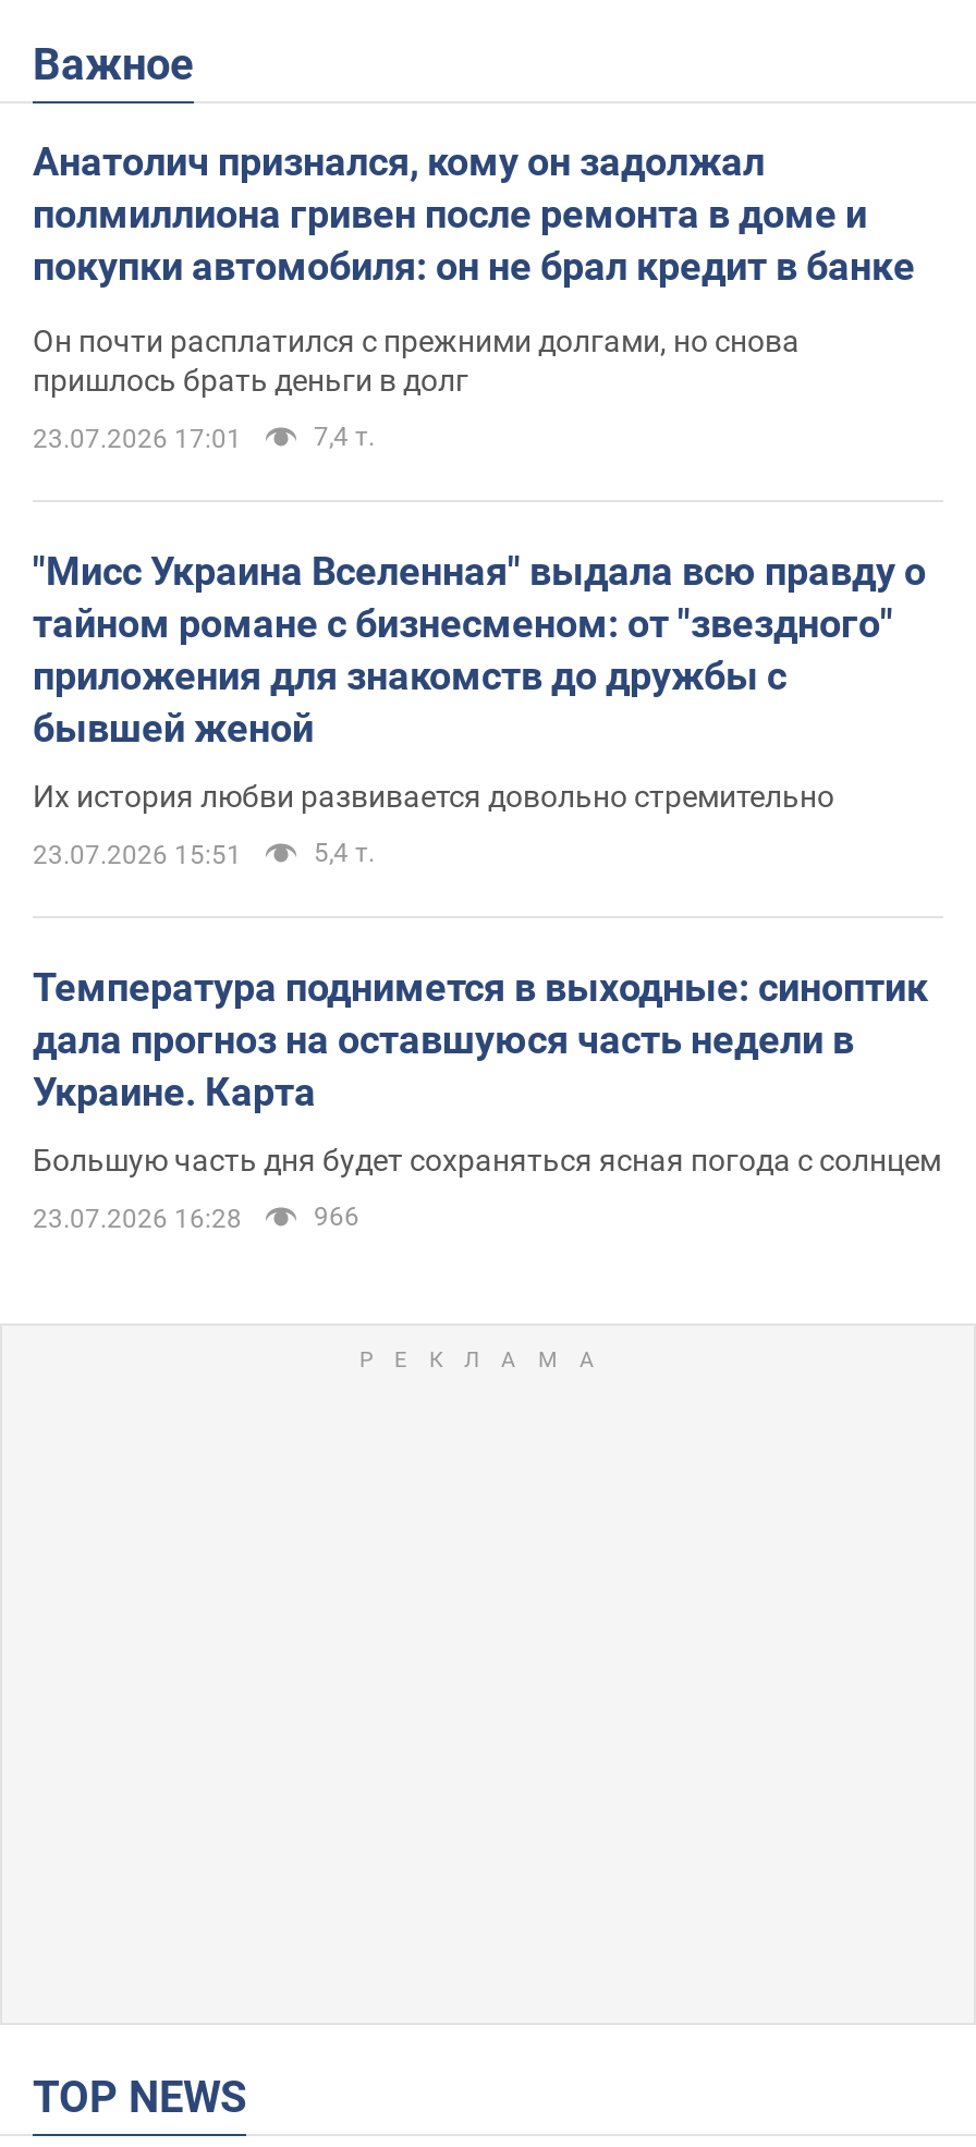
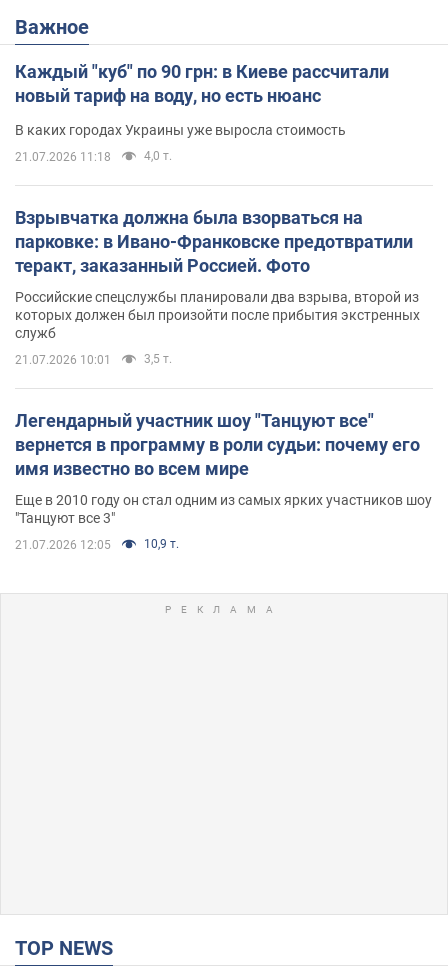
- Анатолич признался, кому он задолжал
- полмиллиона гривен после ремонта в доме и
- покупки автомобиля: он не брал кредит в банке
+ Каждый "куб" по 90 грн: в Киеве рассчитали
+ новый тариф на воду, но есть нюанс

- Он почти расплатился с прежними долгами, но снова
- пришлось брать деньги в долг
+ В каких городах Украины уже выросла стоимость

- 23.07.2026 17:01
- 7,4 т.
+ 21.07.2026 11:18
+ 4,0 т.

- "Мисс Украина Вселенная" выдала всю правду о
- тайном романе с бизнесменом: от "звездного"
- приложения для знакомств до дружбы с
- бывшей женой
+ Взрывчатка должна была взорваться на
+ парковке: в Ивано-Франковске предотвратили
+ теракт, заказанный Россией. Фото

- Их история любви развивается довольно стремительно
+ Российские спецслужбы планировали два взрыва, второй из
+ которых должен был произойти после прибытия экстренных
+ служб

- 23.07.2026 15:51
- 5,4 т.
+ 21.07.2026 10:01
+ 3,5 т.

- Температура поднимется в выходные: синоптик
- дала прогноз на оставшуюся часть недели в
- Украине. Карта
+ Легендарный участник шоу "Танцуют все"
+ вернется в программу в роли судьи: почему его
+ имя известно во всем мире

- Большую часть дня будет сохраняться ясная погода с солнцем
+ Еще в 2010 году он стал одним из самых ярких участников шоу
+ "Танцуют все 3"

- 23.07.2026 16:28
- 966
+ 21.07.2026 12:05
+ 10,9 т.
